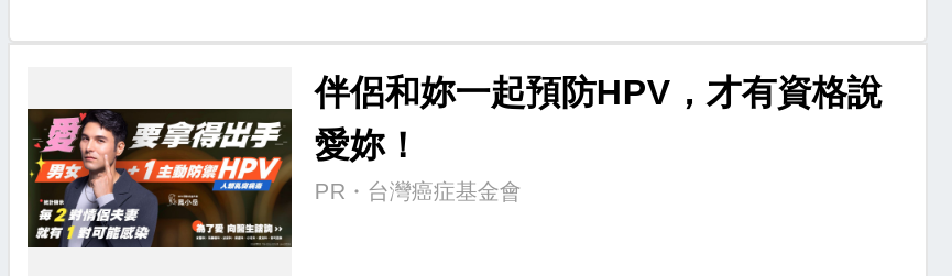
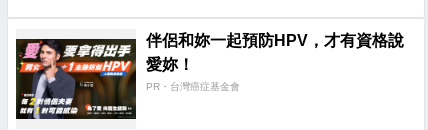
- [image]
+ [image]
